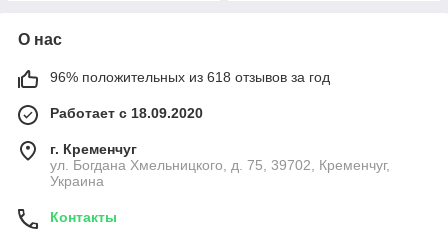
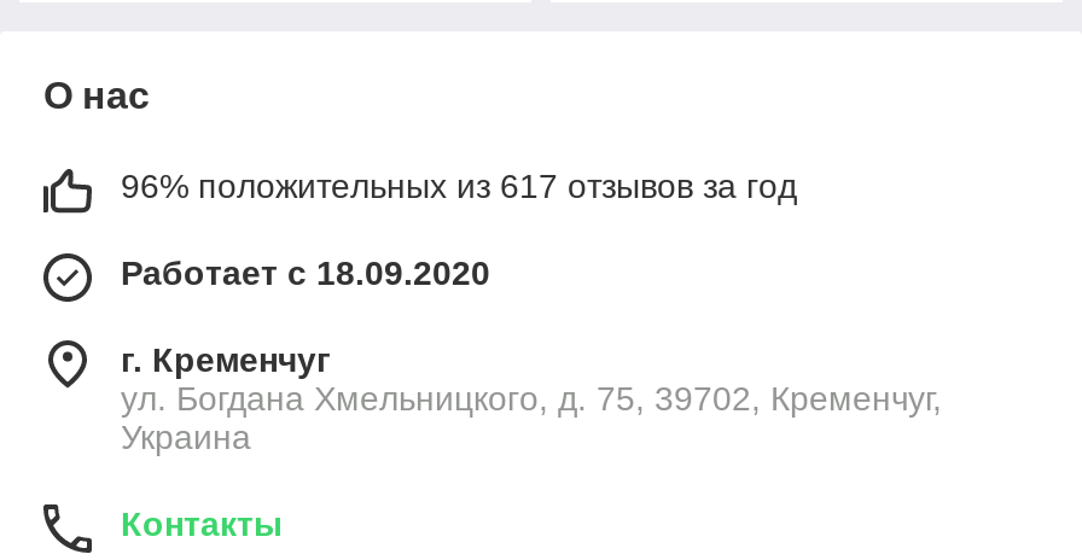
- 96% положительных из 618 отзывов за год
+ 96% положительных из 617 отзывов за год
